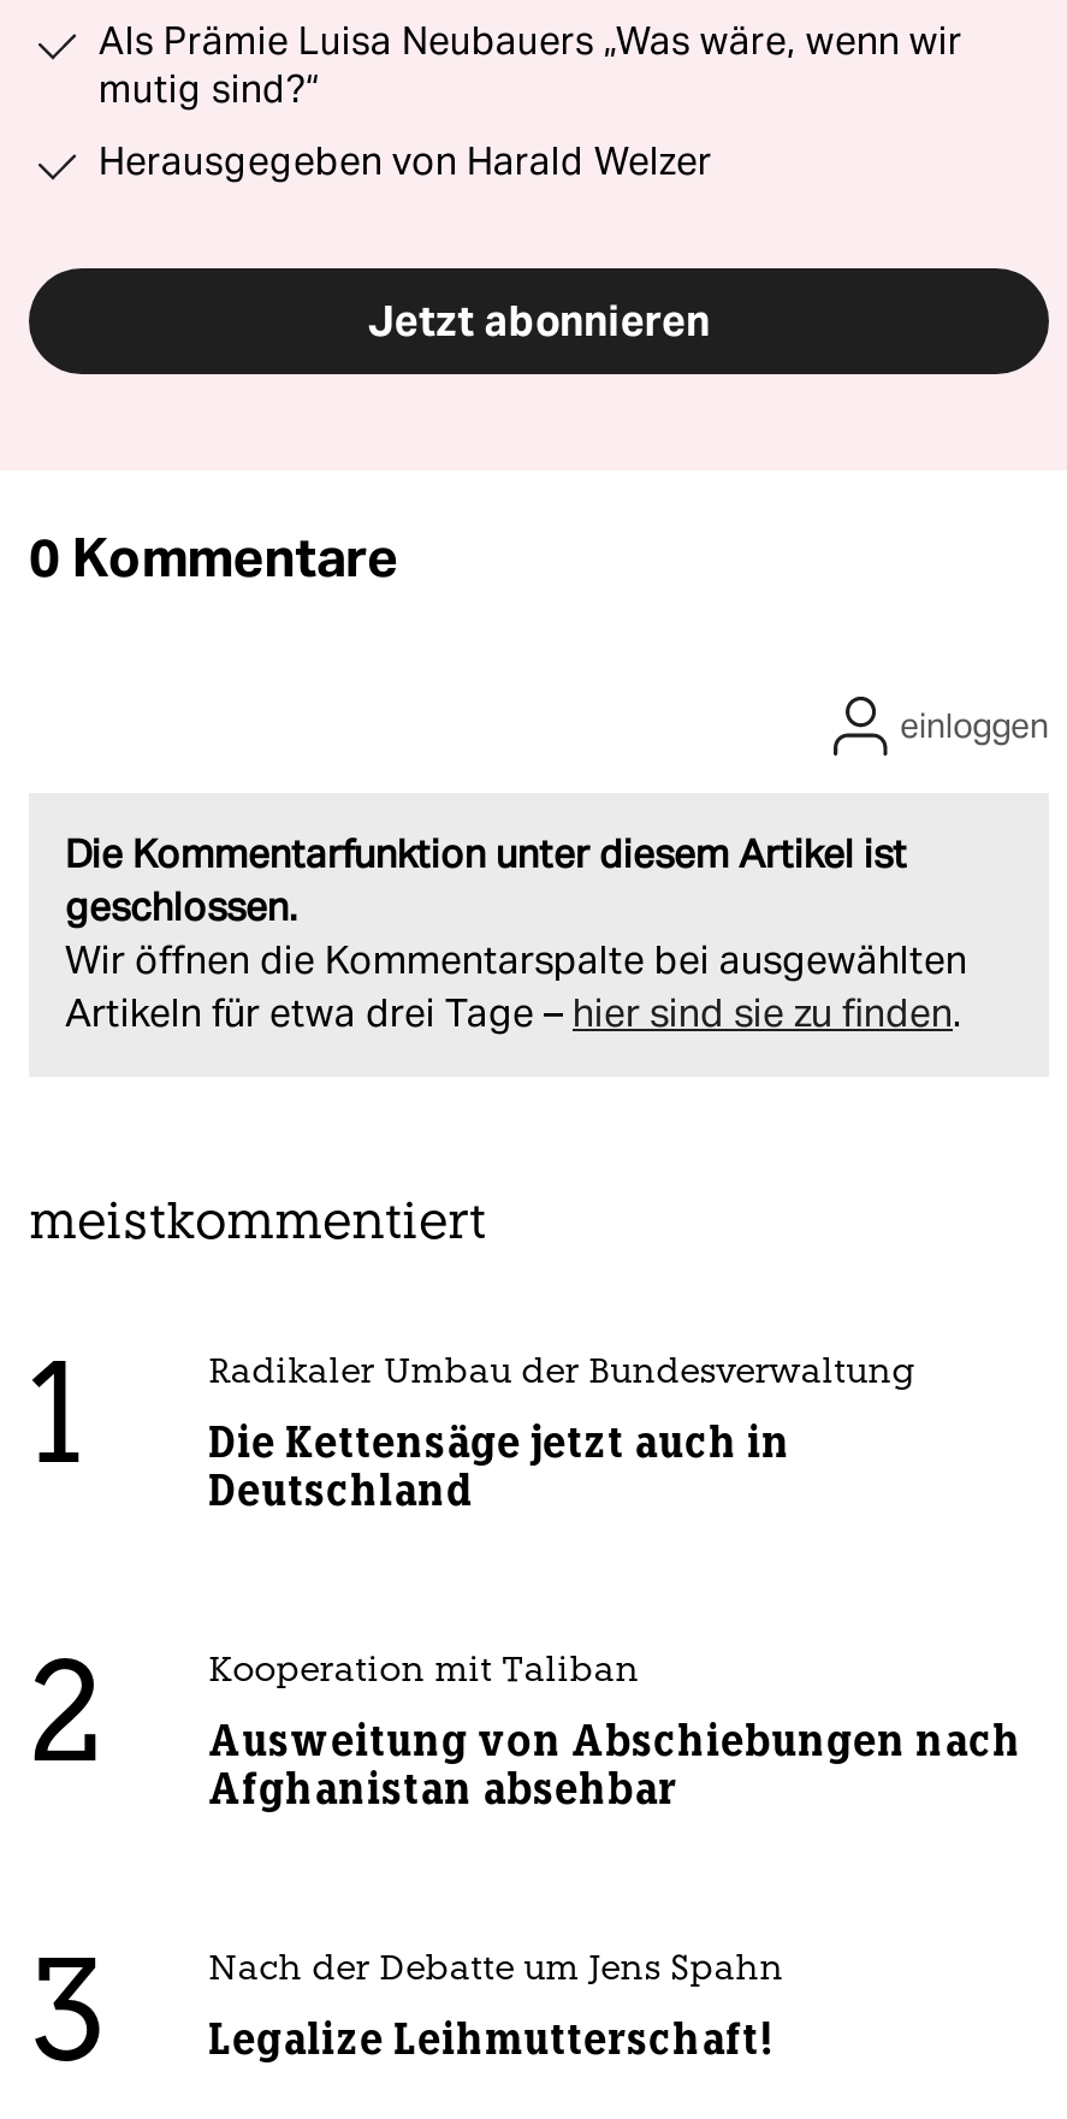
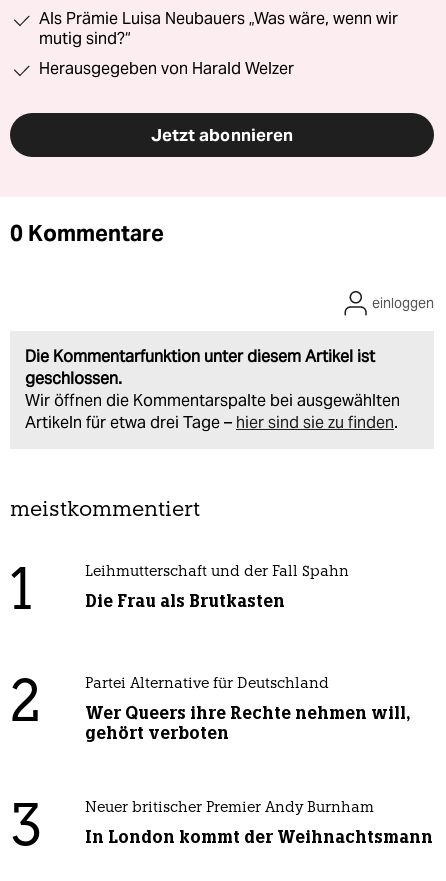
- Radikaler Umbau der Bundesverwaltung
+ Leihmutterschaft und der Fall Spahn

- Die Kettensäge jetzt auch in
- Deutschland
+ Die Frau als Brutkasten

- Kooperation mit Taliban
+ Partei Alternative für Deutschland

- Ausweitung von Abschiebungen nach
- Afghanistan absehbar
+ Wer Queers ihre Rechte nehmen will,
+ gehört verboten

- Nach der Debatte um Jens Spahn
+ Neuer britischer Premier Andy Burnham

- Legalize Leihmutterschaft!
+ In London kommt der Weihnachtsmann
